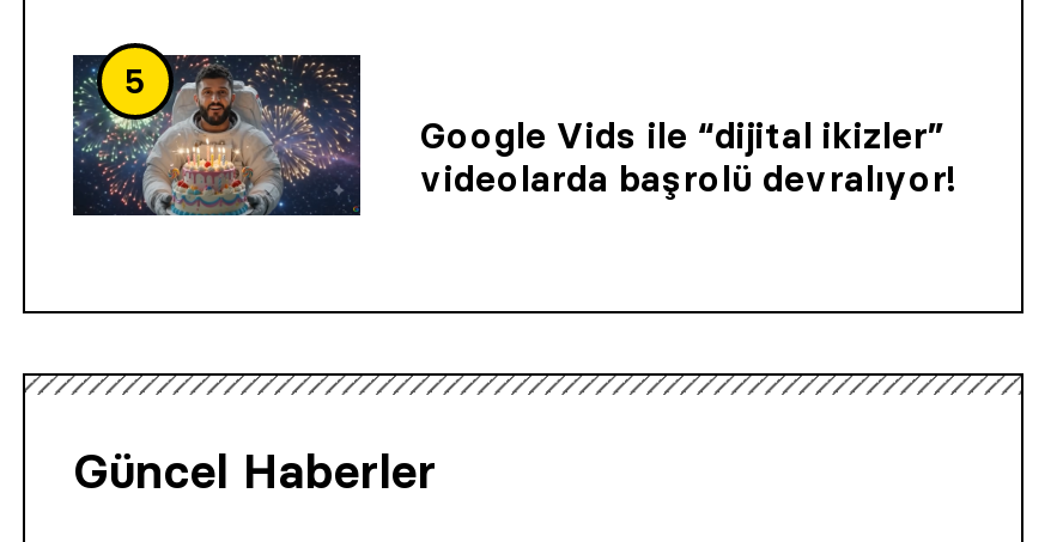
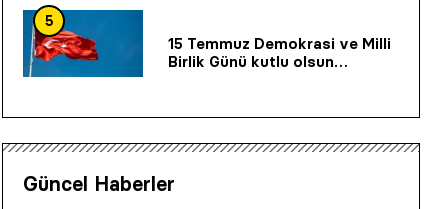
- [image]
- Google Vids ile “dijital ikizler”
- videolarda başrolü devralıyor!
+ [image]
+ 15 Temmuz Demokrasi ve Milli
+ Birlik Günü kutlu olsun…
